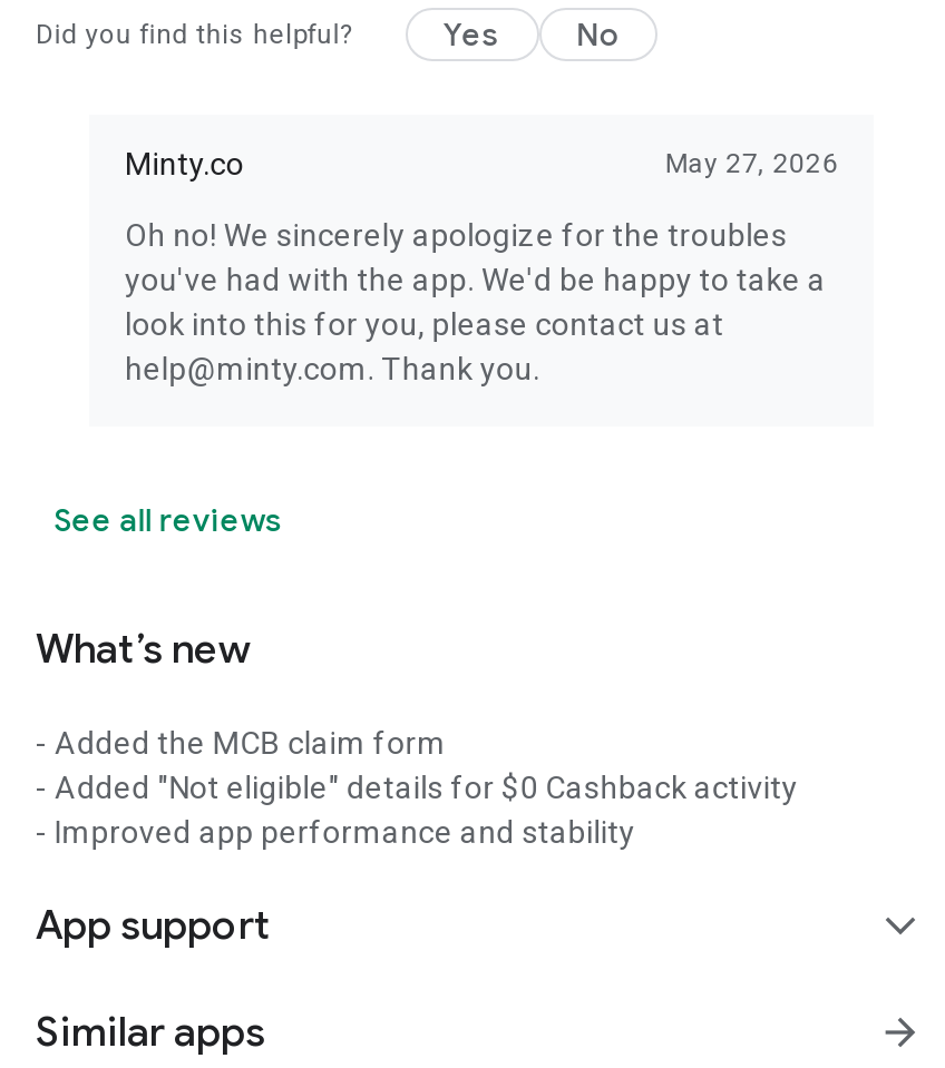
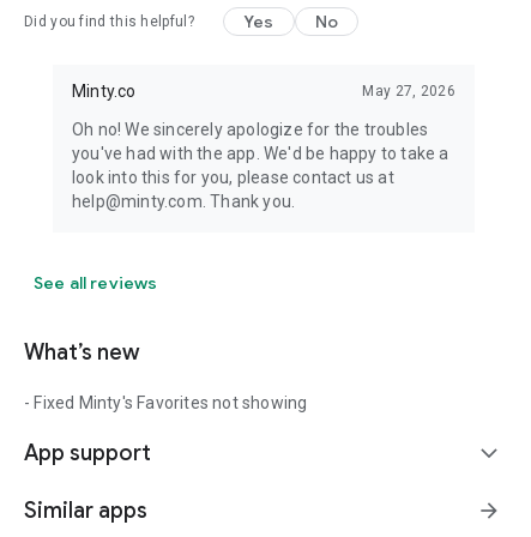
- - Added the MCB claim form
- - Added "Not eligible" details for $0 Cashback activity
- - Improved app performance and stability
+ - Fixed Minty's Favorites not showing
